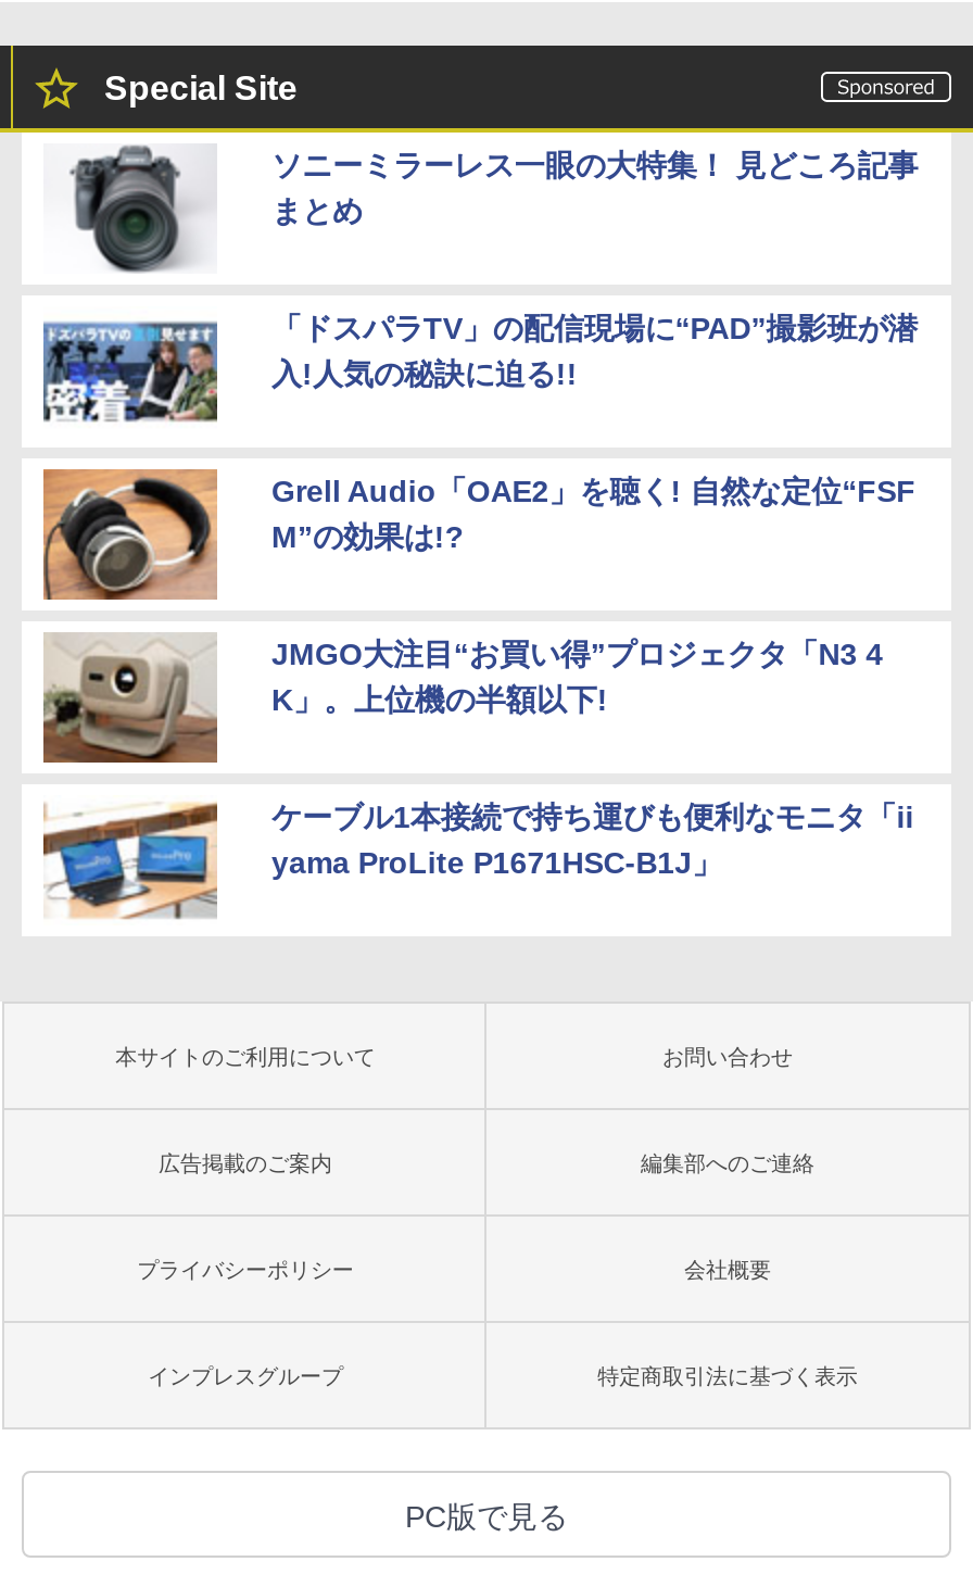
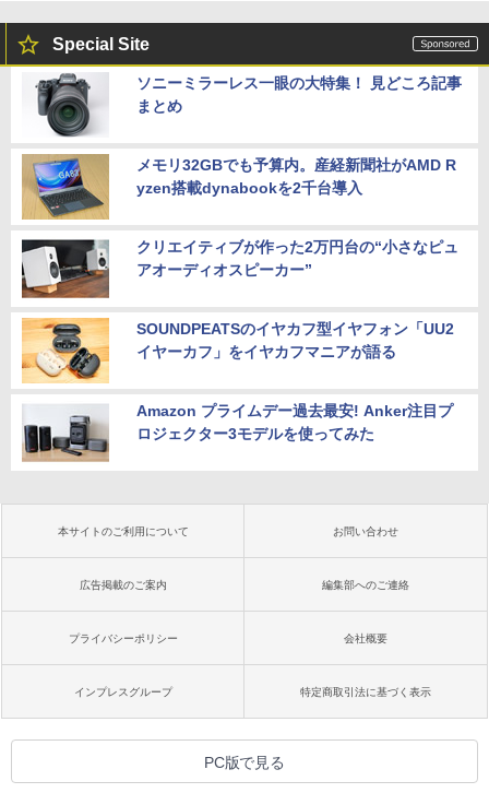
- [image]
- 「ドスパラTV」の配信現場に“PAD”撮影班が潜
- 入!人気の秘訣に迫る!!
+ [image]
+ メモリ32GBでも予算内。産経新聞社がAMD R
+ yzen搭載dynabookを2千台導入

- [image]
- Grell Audio「OAE2」を聴く! 自然な定位“FSF
- M”の効果は!?
+ [image]
+ クリエイティブが作った2万円台の“小さなピュ
+ アオーディオスピーカー”

- [image]
- JMGO大注目“お買い得”プロジェクタ「N3 4
- K」。上位機の半額以下!
+ [image]
+ SOUNDPEATSのイヤカフ型イヤフォン「UU2
+ イヤーカフ」をイヤカフマニアが語る

- [image]
- ケーブル1本接続で持ち運びも便利なモニタ「ii
- yama ProLite P1671HSC-B1J」
+ [image]
+ Amazon プライムデー過去最安! Anker注目プ
+ ロジェクター3モデルを使ってみた
